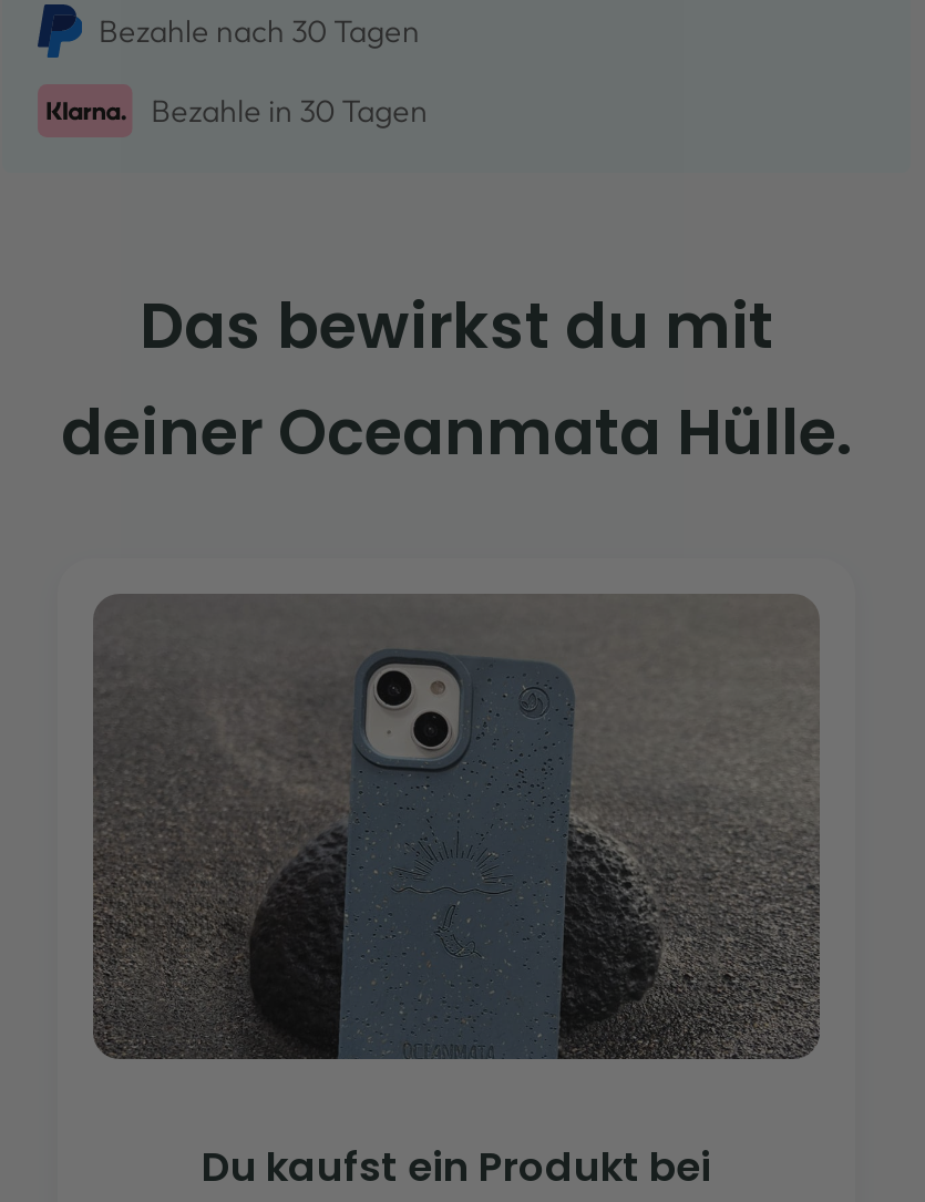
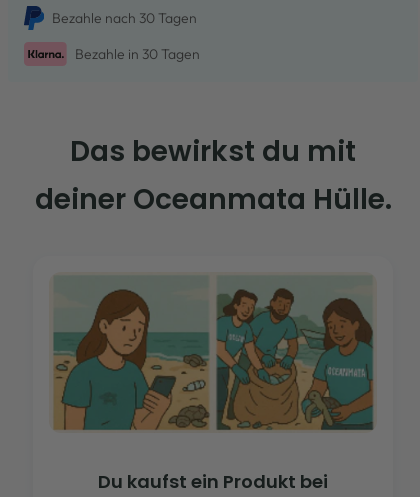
- [image]
+ [image]
